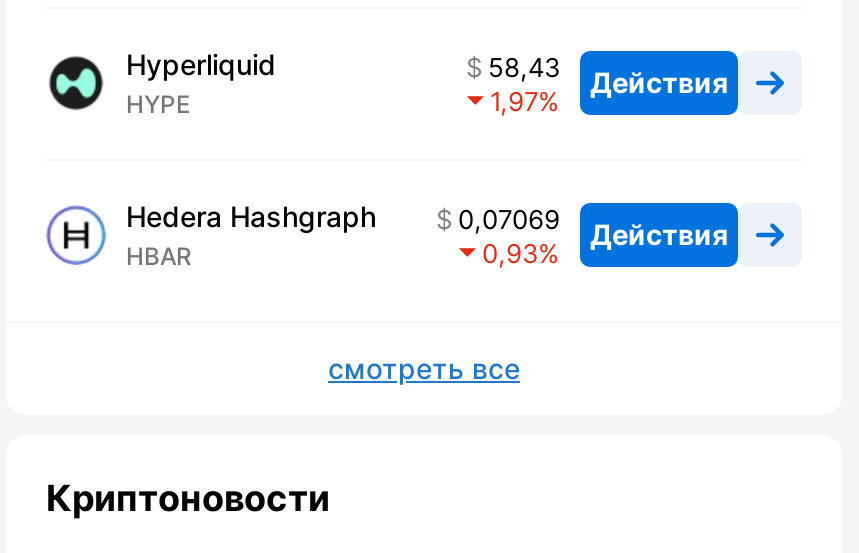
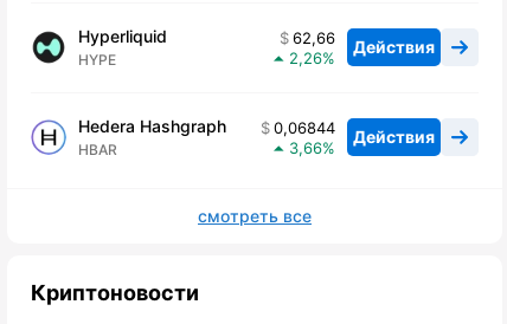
- 58,43 Действия
+ 62,66 Действия

- 1,97
+ 2,26

- 0,07069 Действия
+ 0,06844 Действия

- 0,93
+ 3,66
